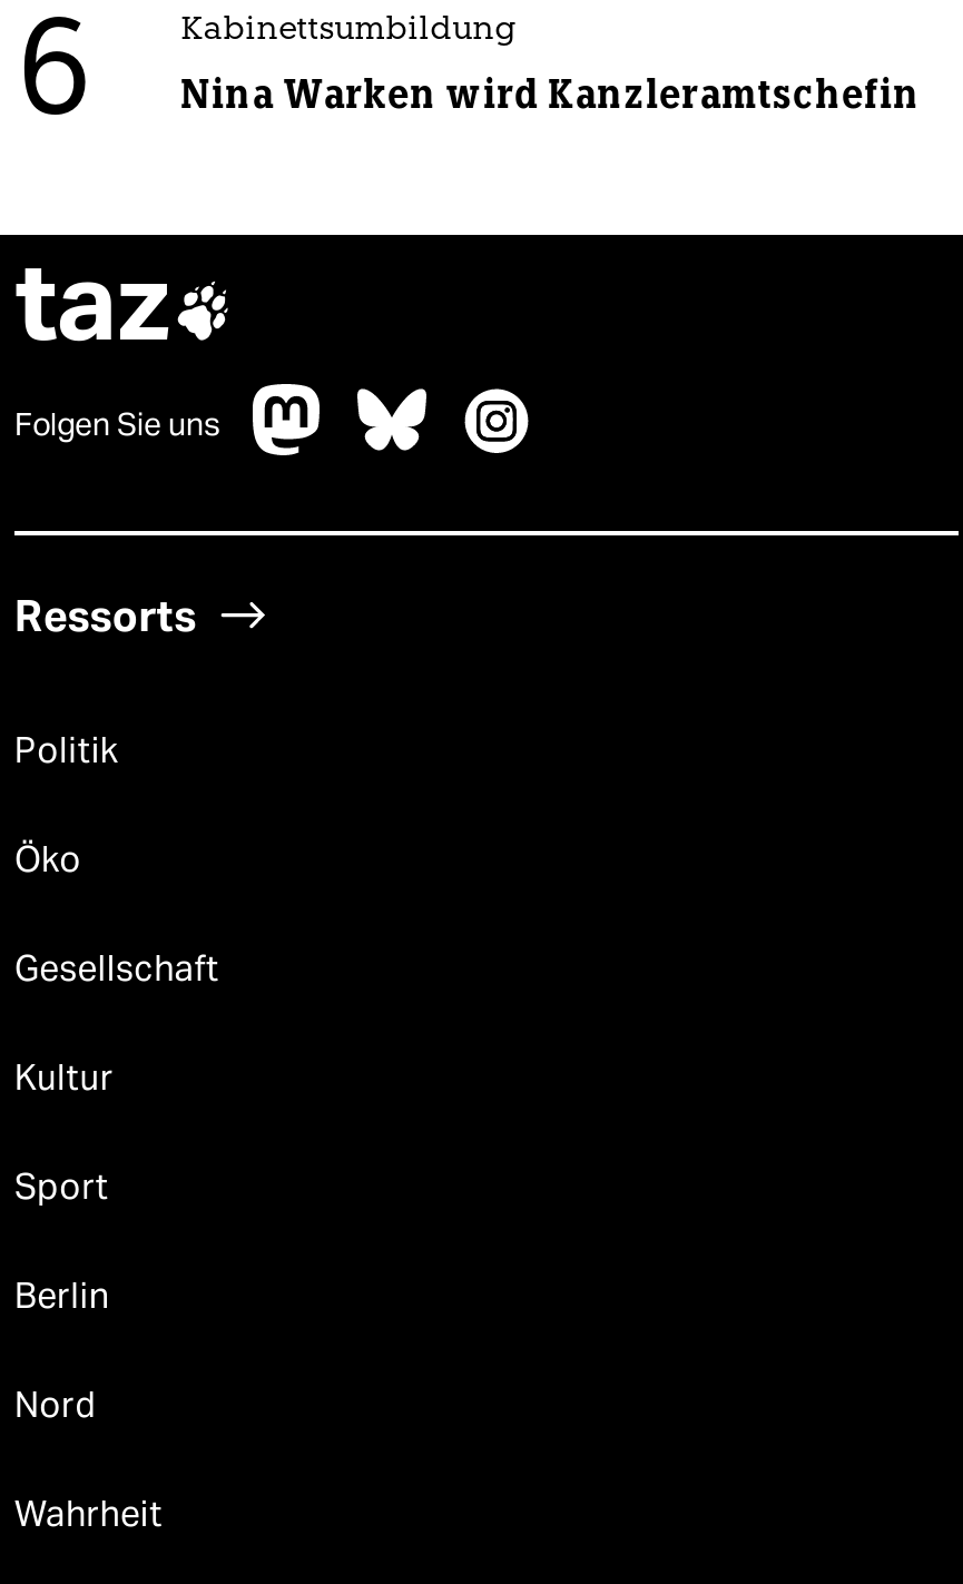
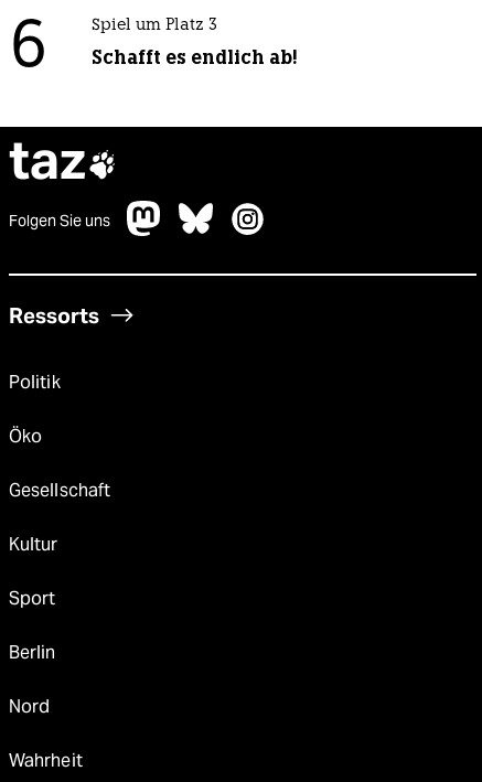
- Kabinettsumbildung
+ Spiel um Platz 3

- Nina Warken wird Kanzleramtschefin
+ Schafft es endlich ab!
